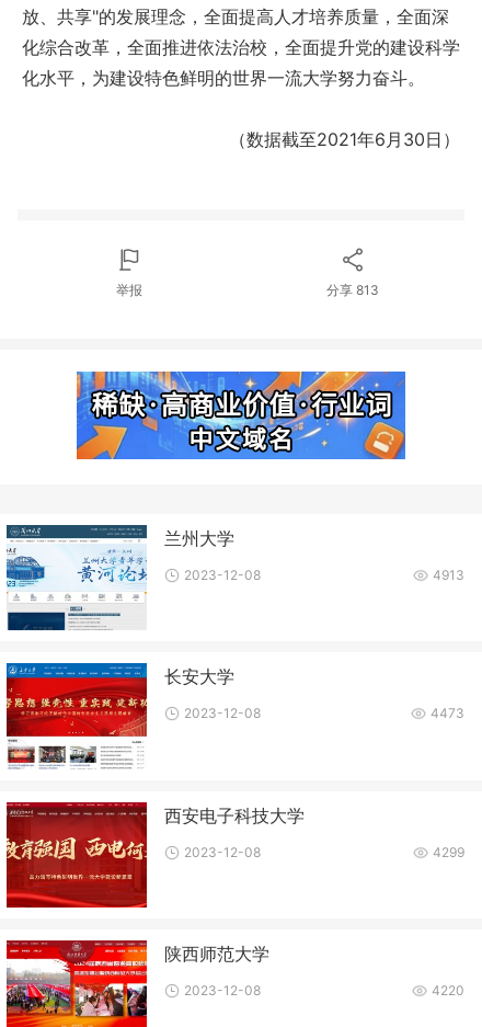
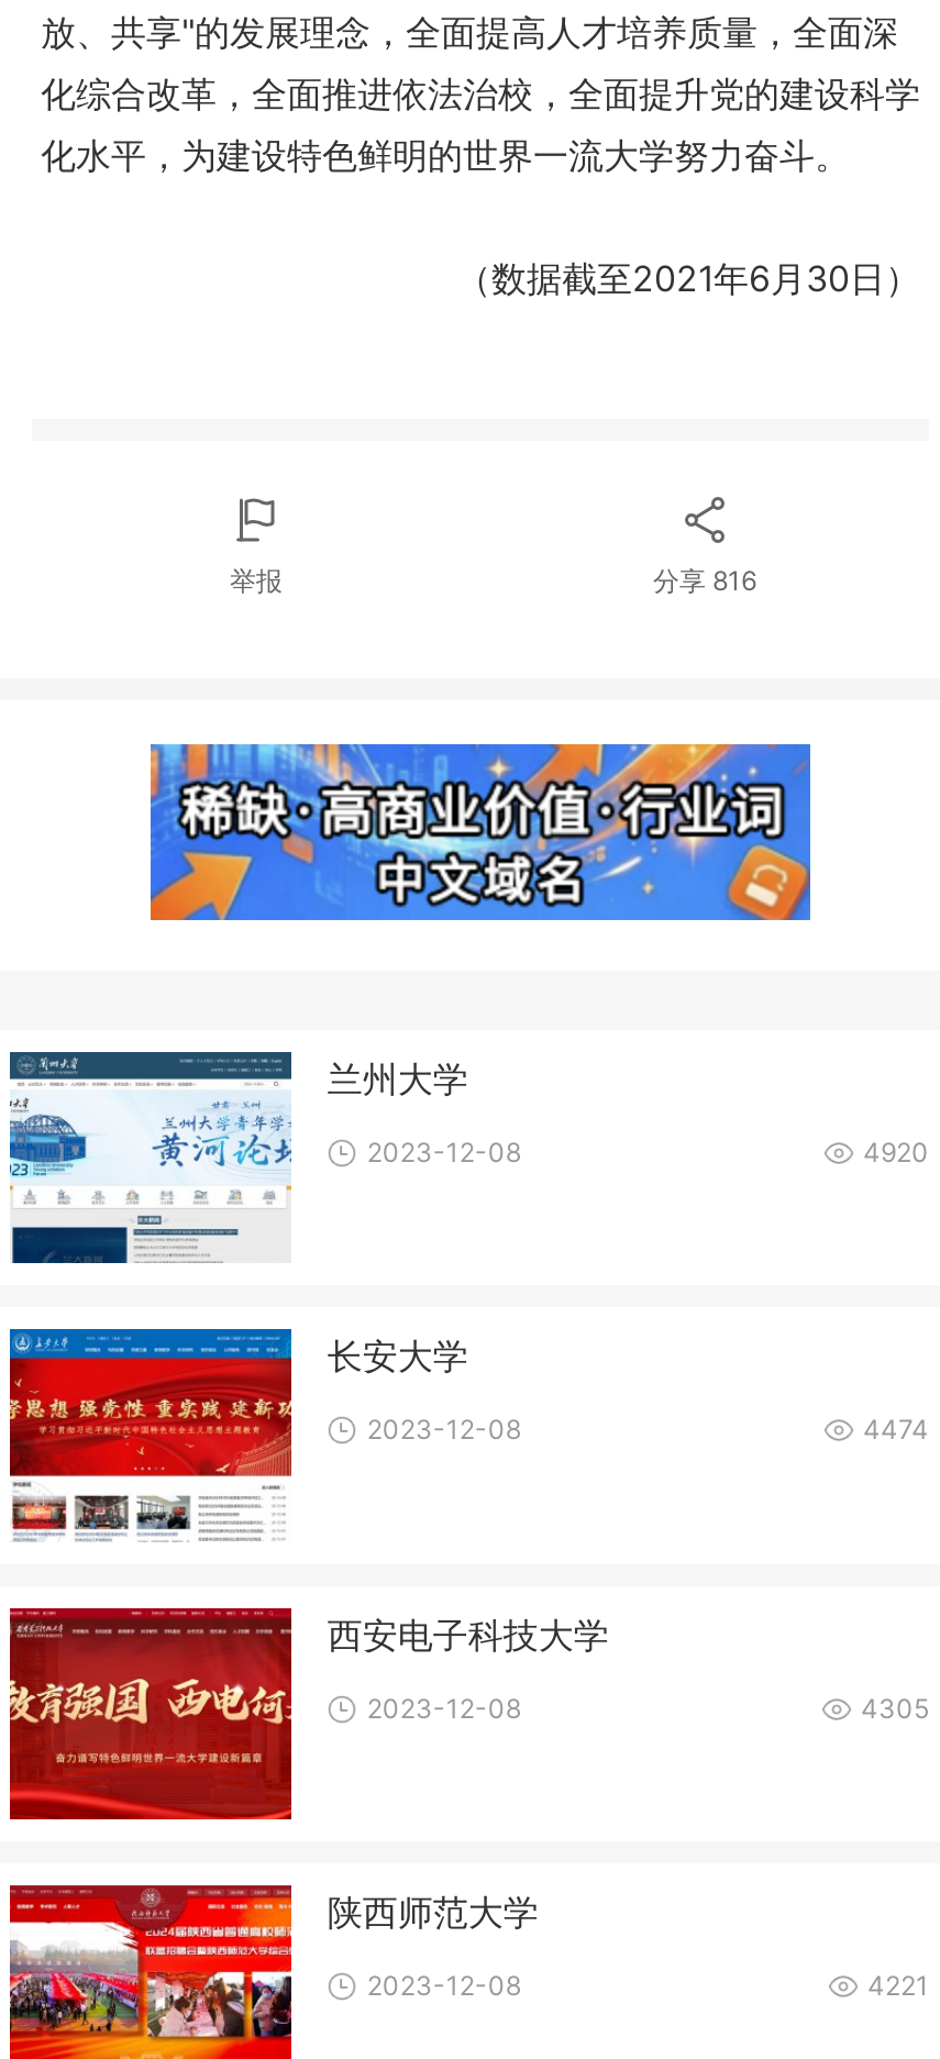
- 分享813
+ 分享816

- 4913
+ 4920

- 4473
+ 4474

- 4299
+ 4305

- 4220
+ 4221
